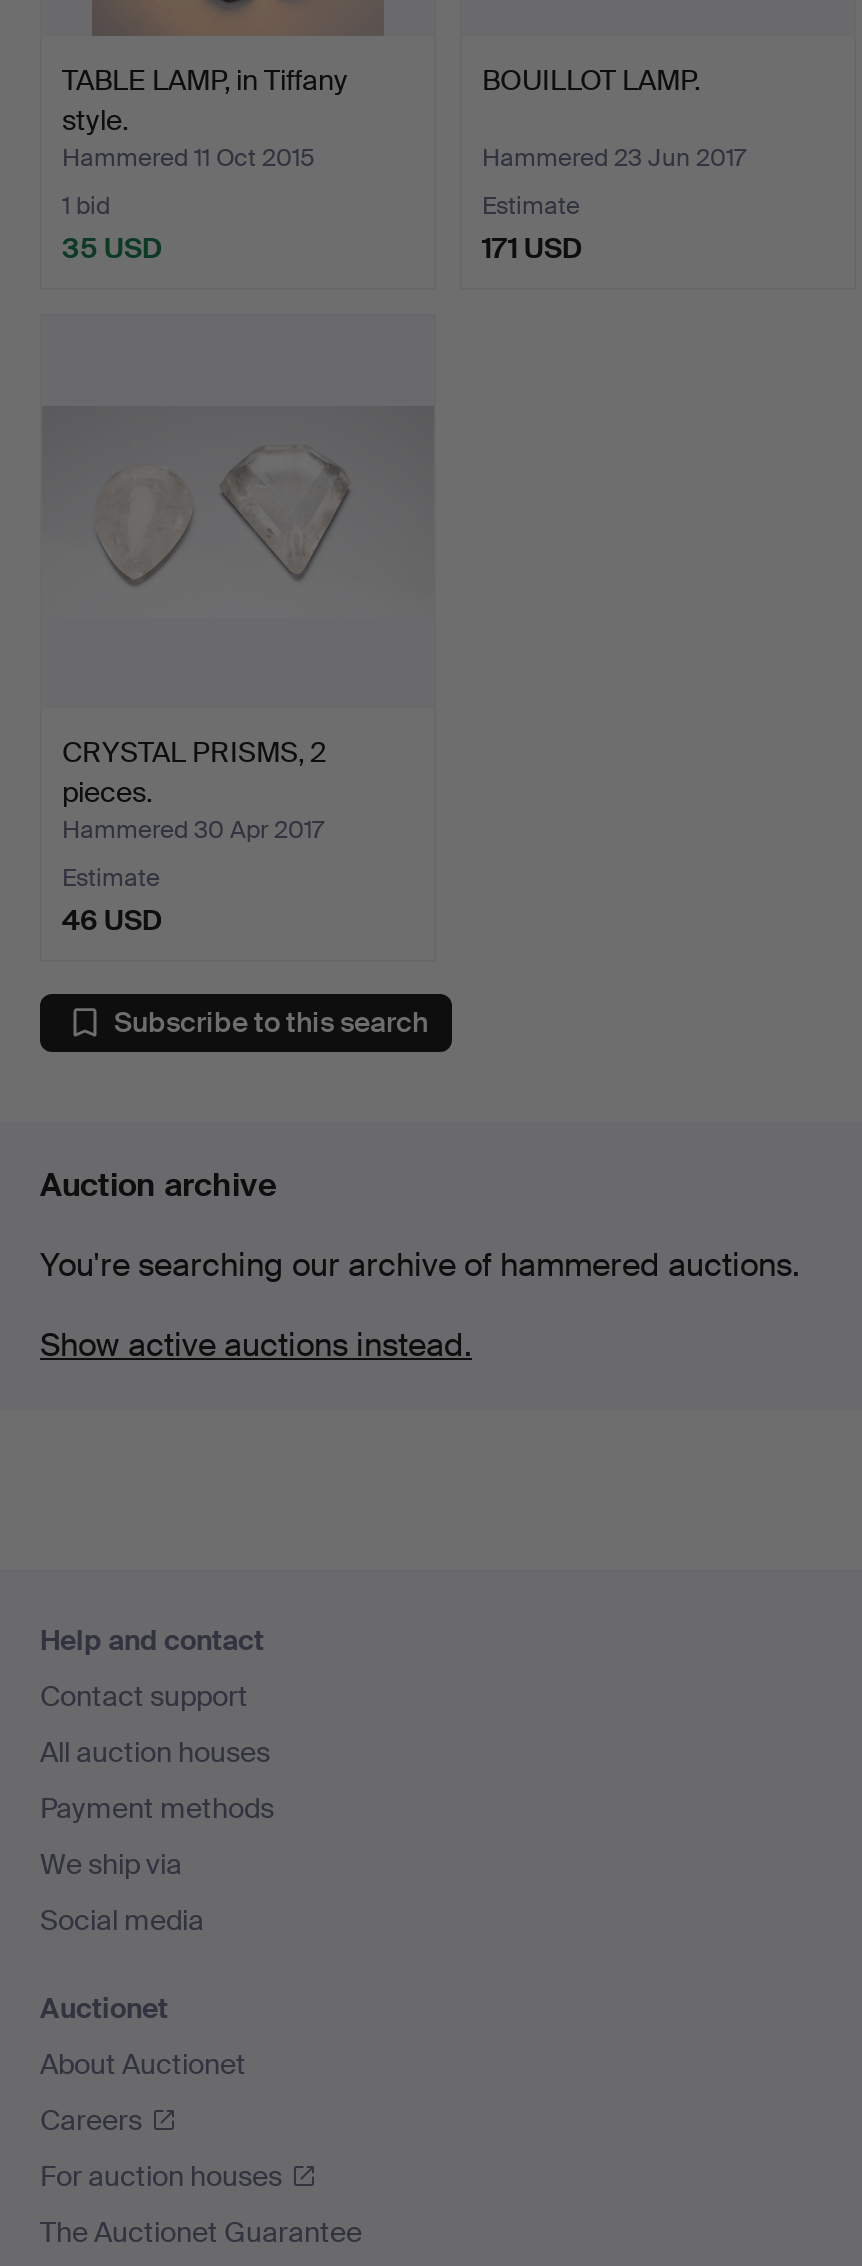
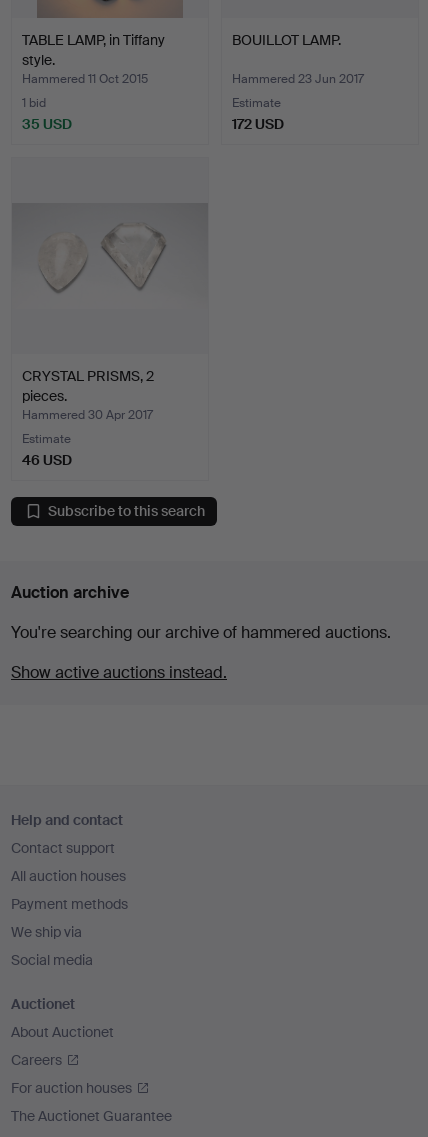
- 171 USD
+ 172 USD
